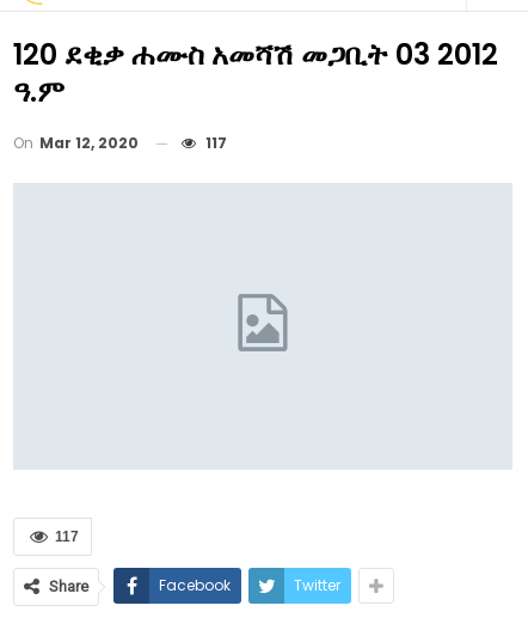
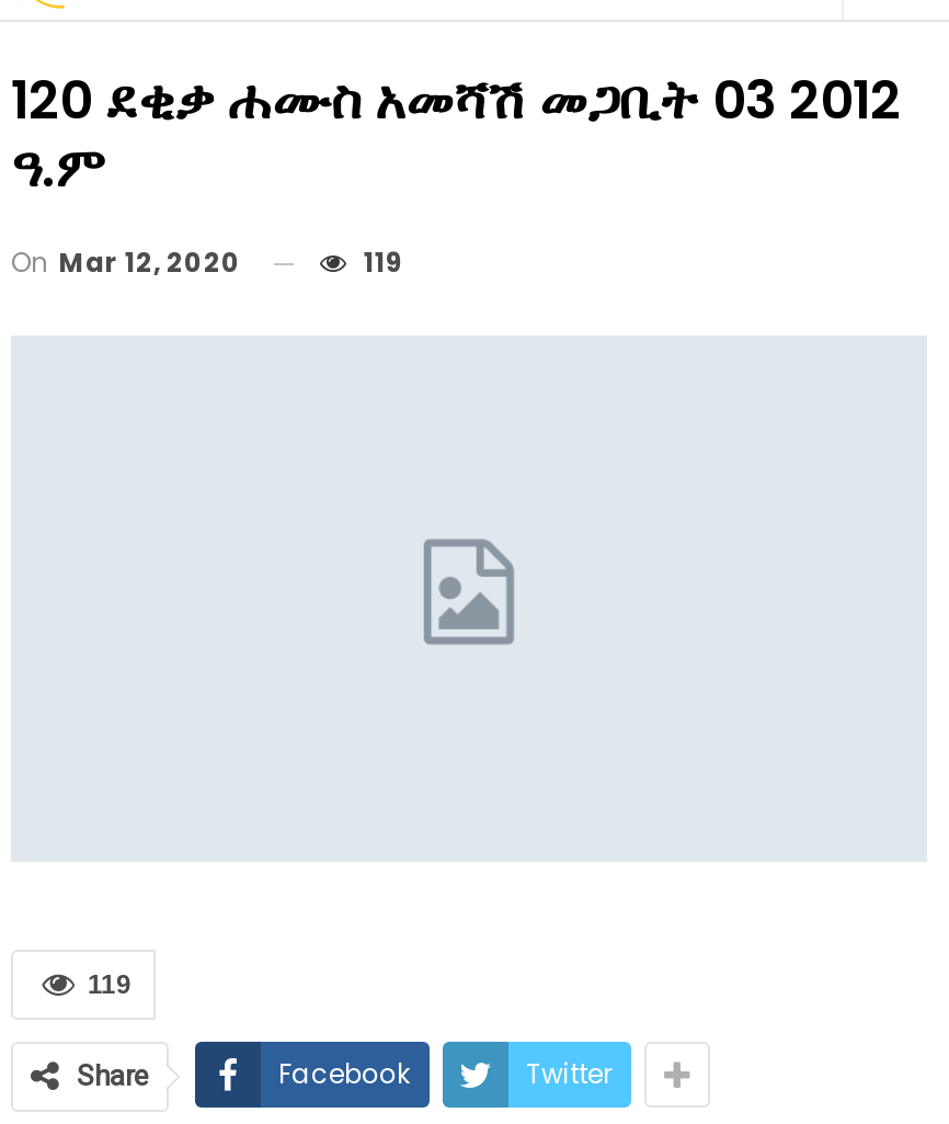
- 117
+ 119

- 117
+ 119
